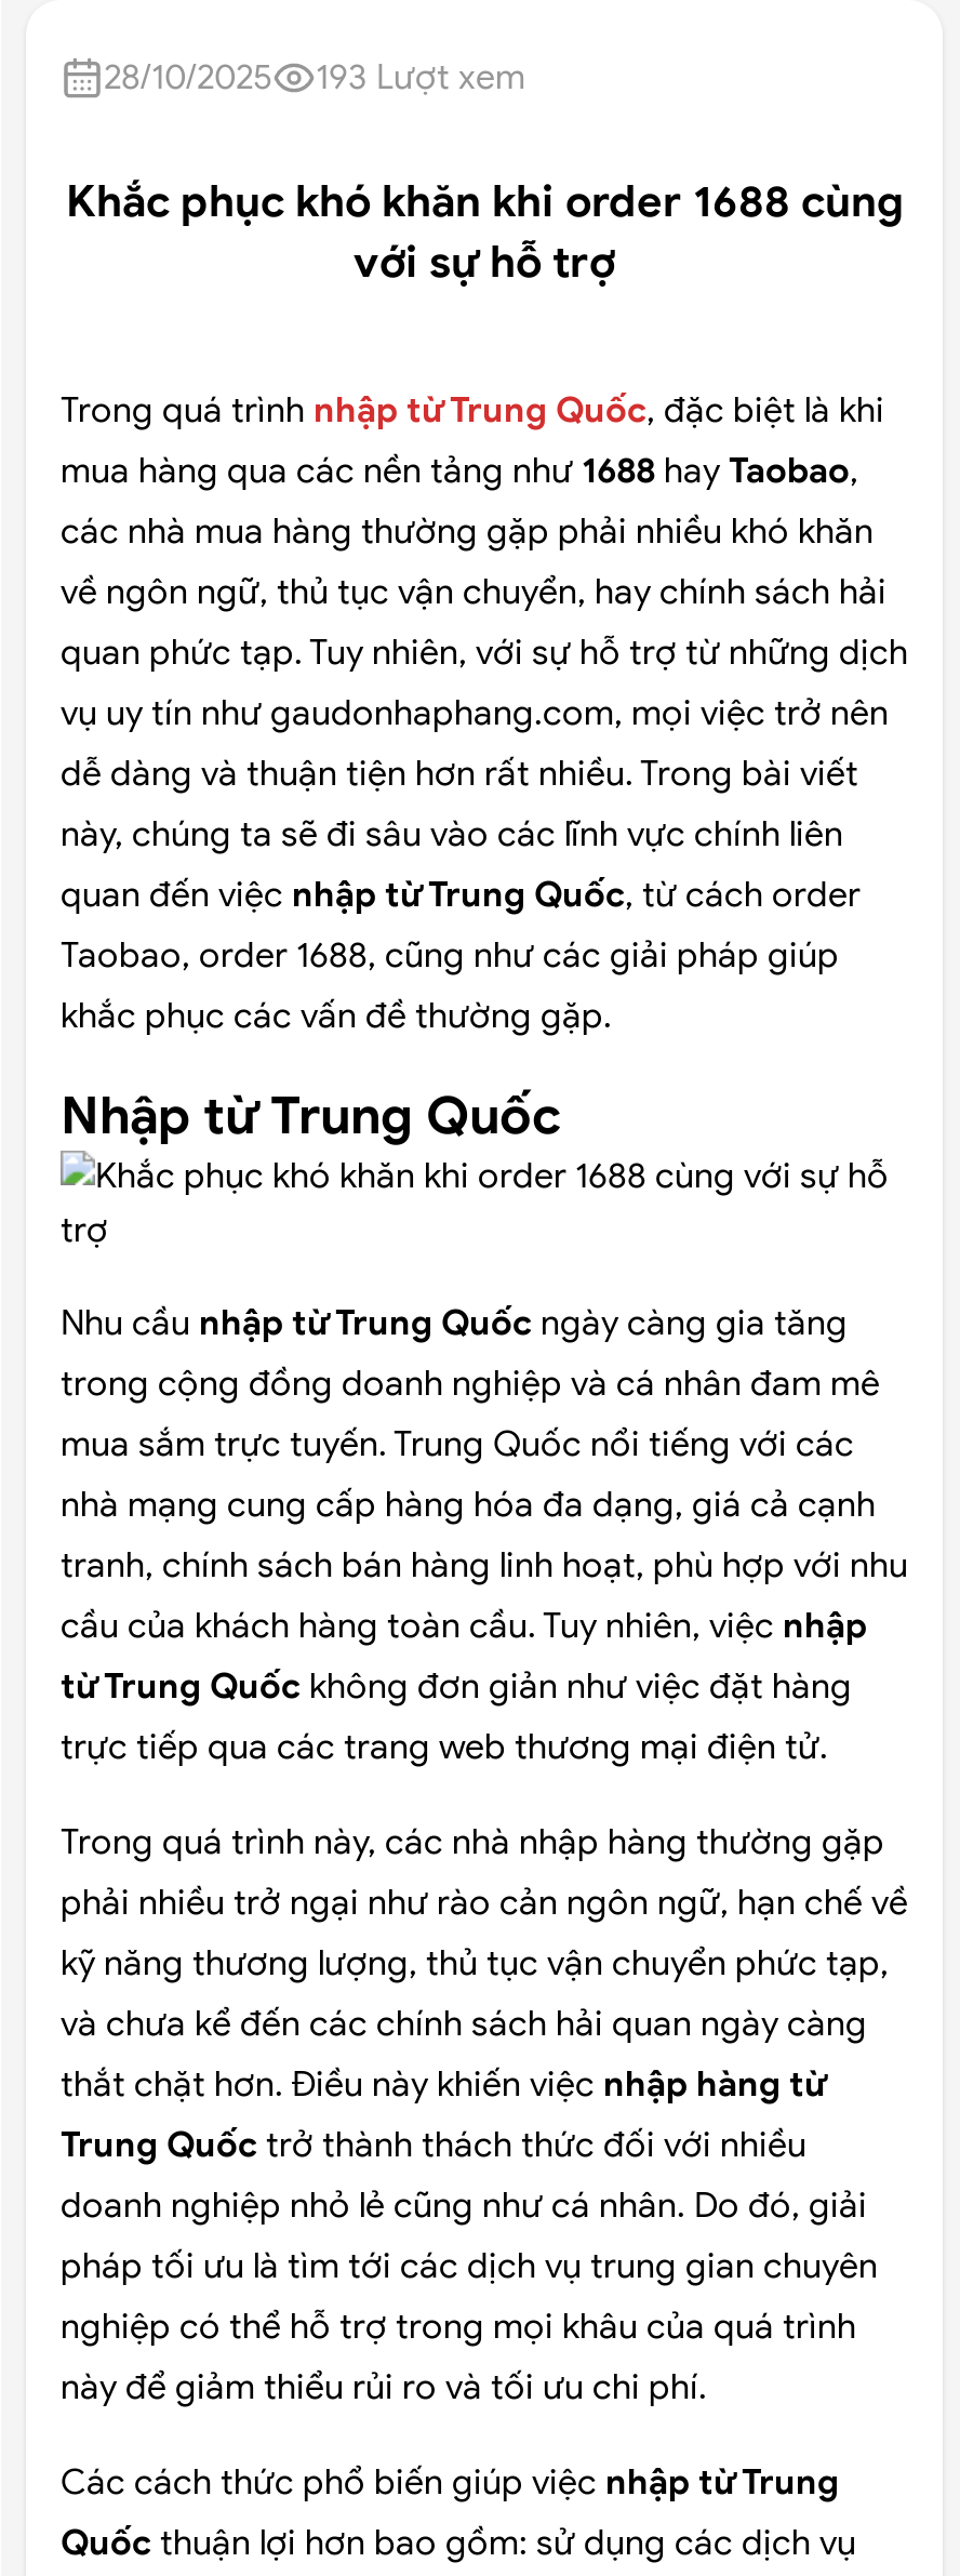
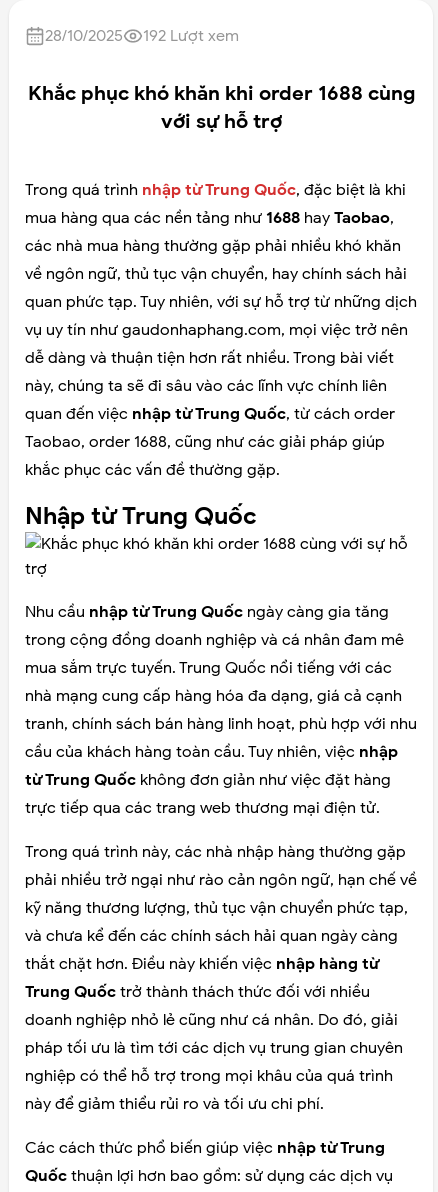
- 28/10/2025 193 Lượt xem
+ 28/10/2025 192 Lượt xem
